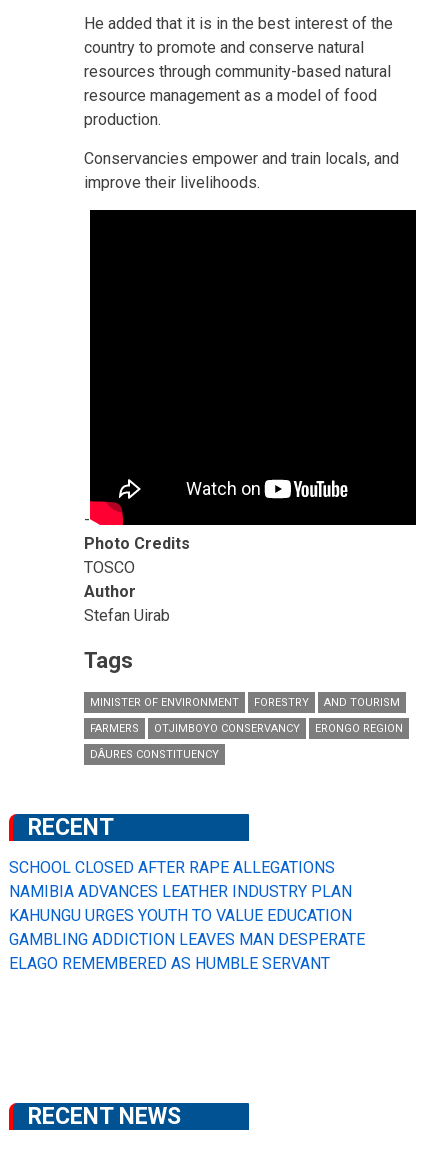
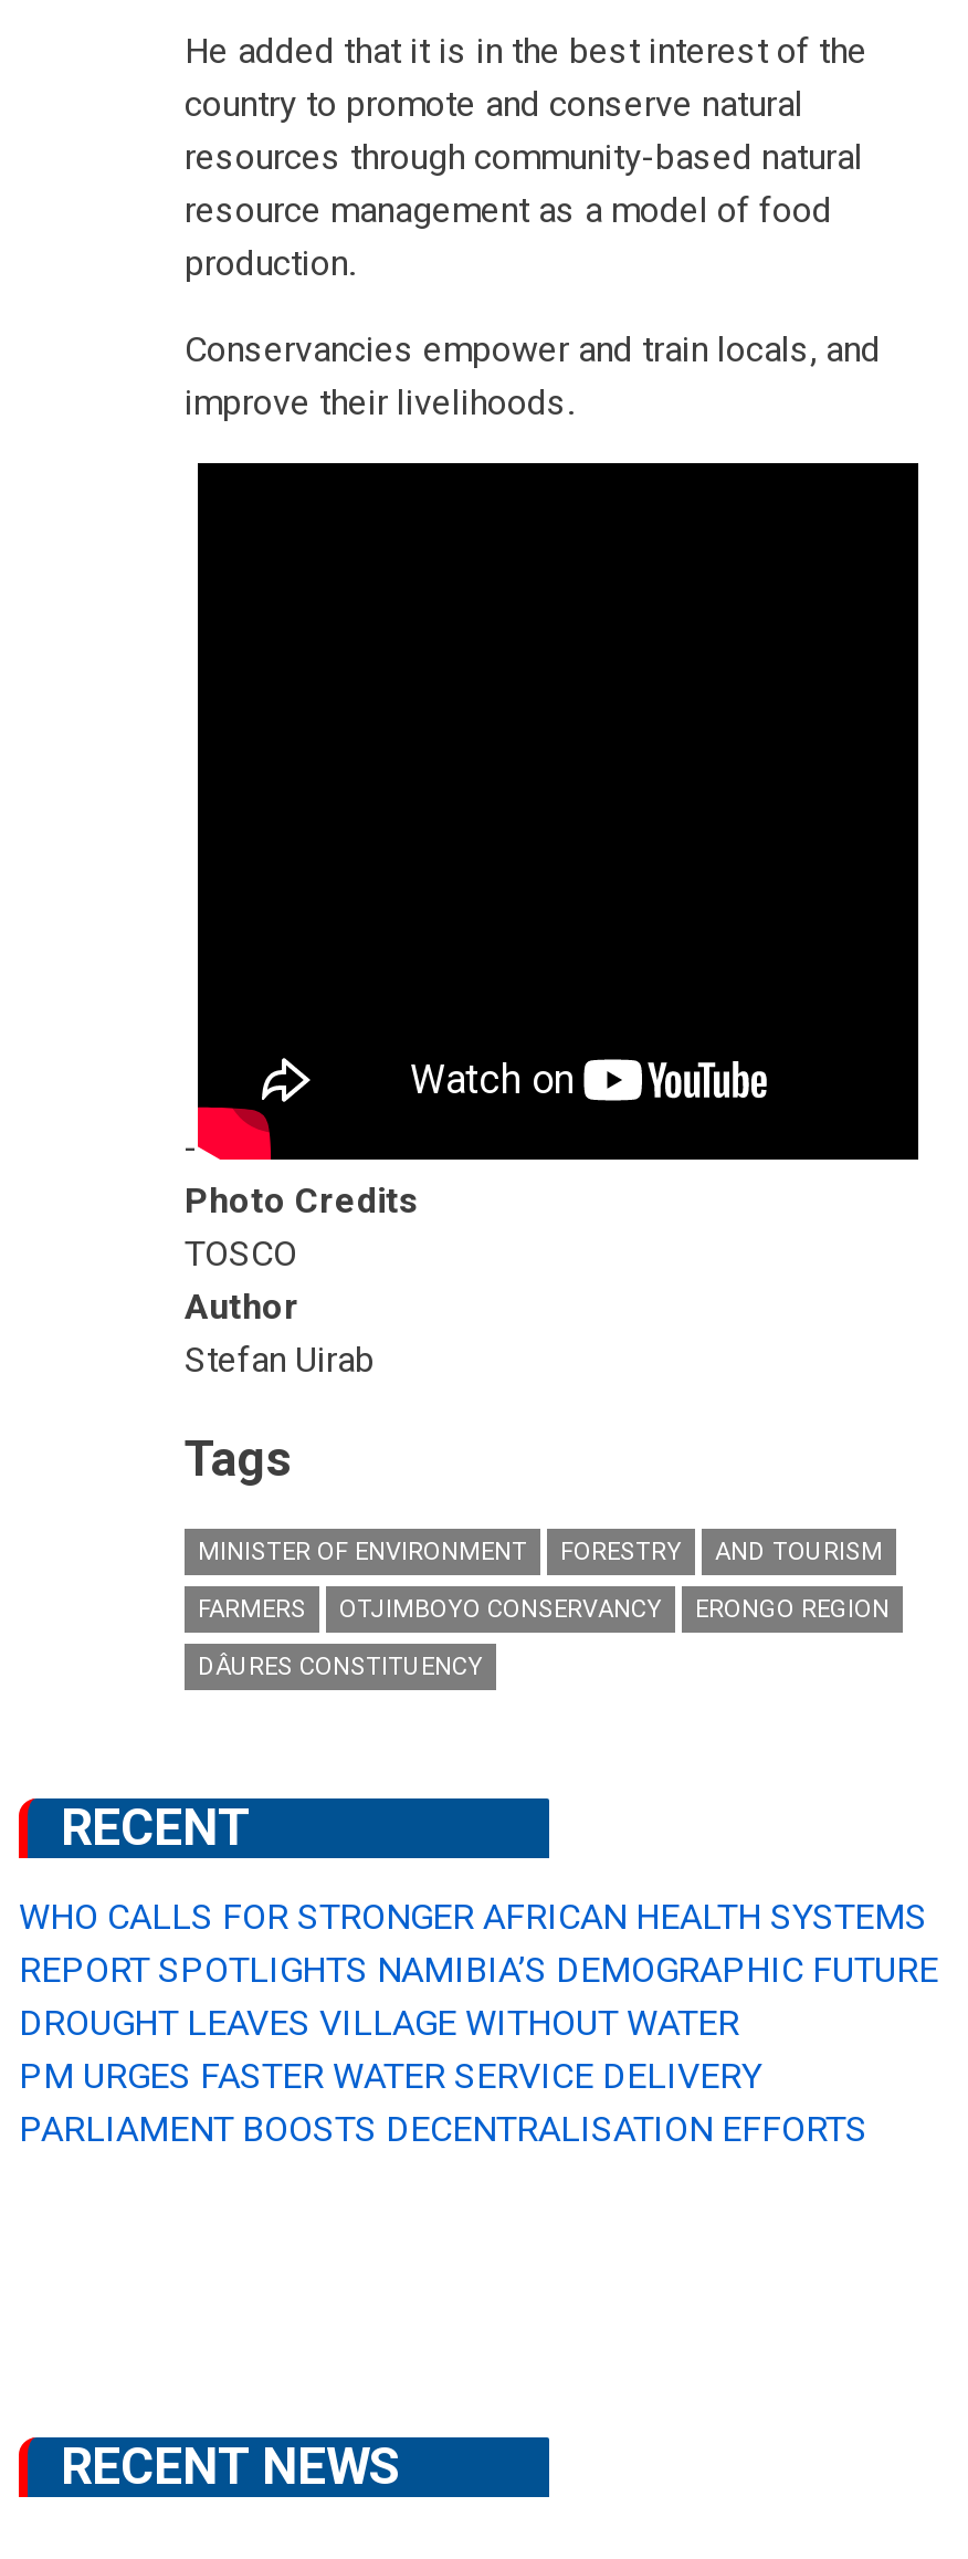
- SCHOOL CLOSED AFTER RAPE ALLEGATIONS
- NAMIBIA ADVANCES LEATHER INDUSTRY PLAN
- KAHUNGU URGES YOUTH TO VALUE EDUCATION
- GAMBLING ADDICTION LEAVES MAN DESPERATE
- ELAGO REMEMBERED AS HUMBLE SERVANT
+ WHO CALLS FOR STRONGER AFRICAN HEALTH SYSTEMS
+ REPORT SPOTLIGHTS NAMIBIA’S DEMOGRAPHIC FUTURE
+ DROUGHT LEAVES VILLAGE WITHOUT WATER
+ PM URGES FASTER WATER SERVICE DELIVERY
+ PARLIAMENT BOOSTS DECENTRALISATION EFFORTS
